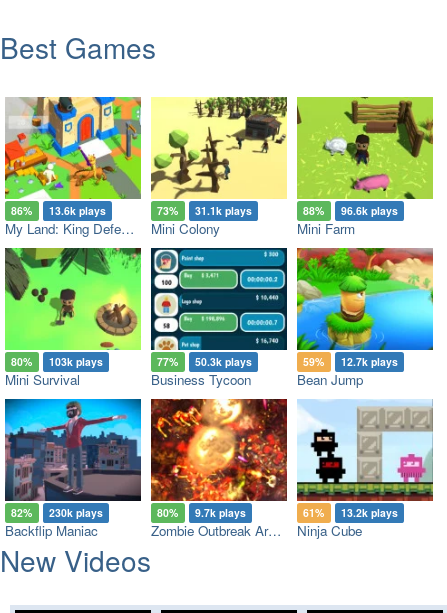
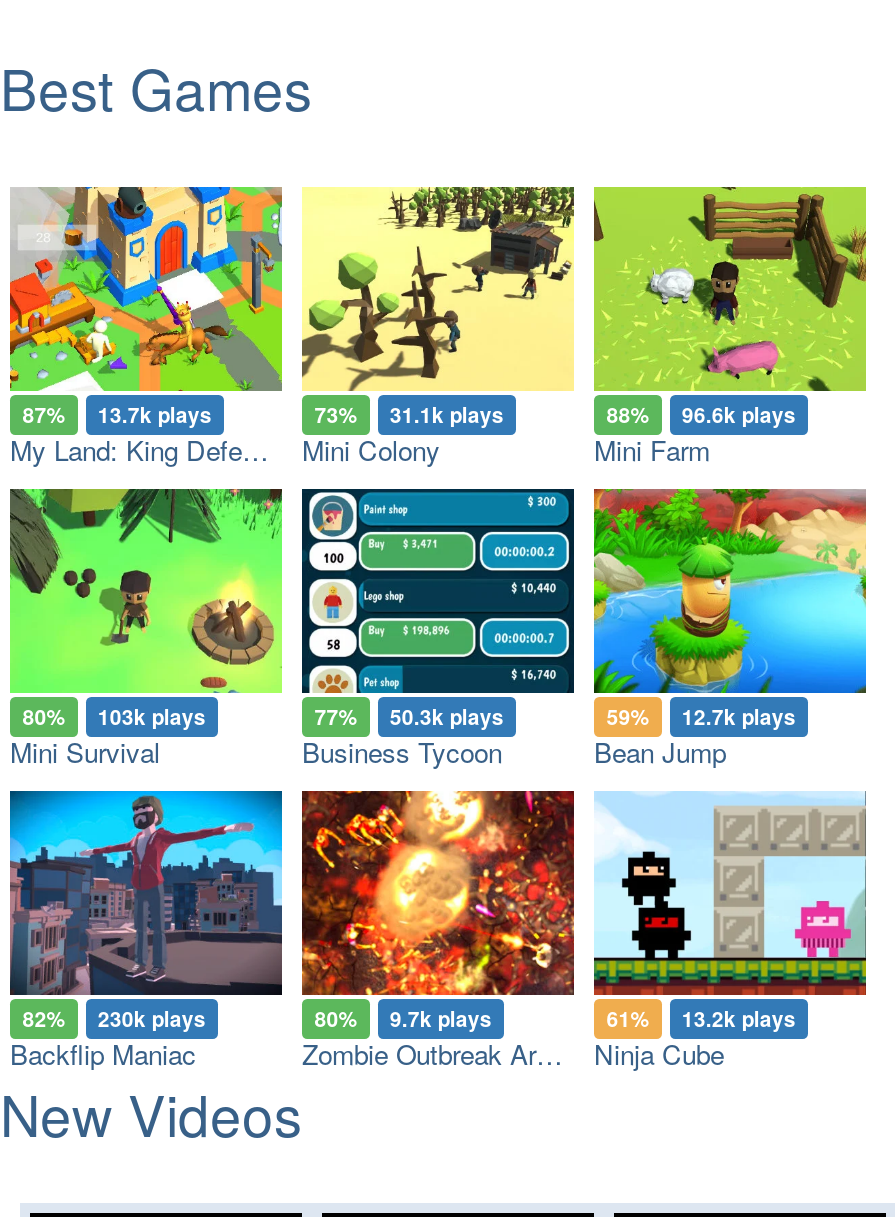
- 86%
+ 87%

- 13.6k plays
+ 13.7k plays
